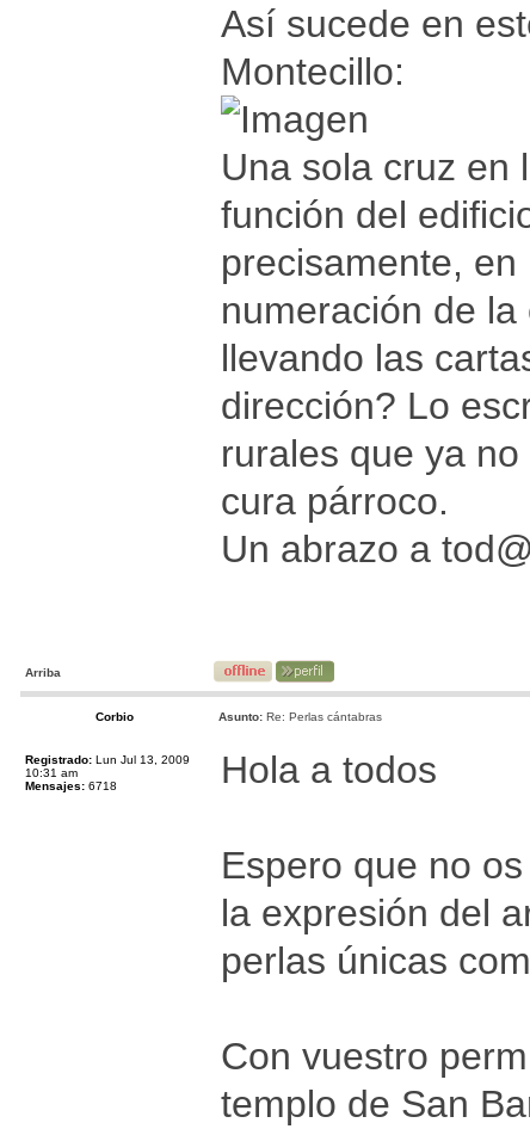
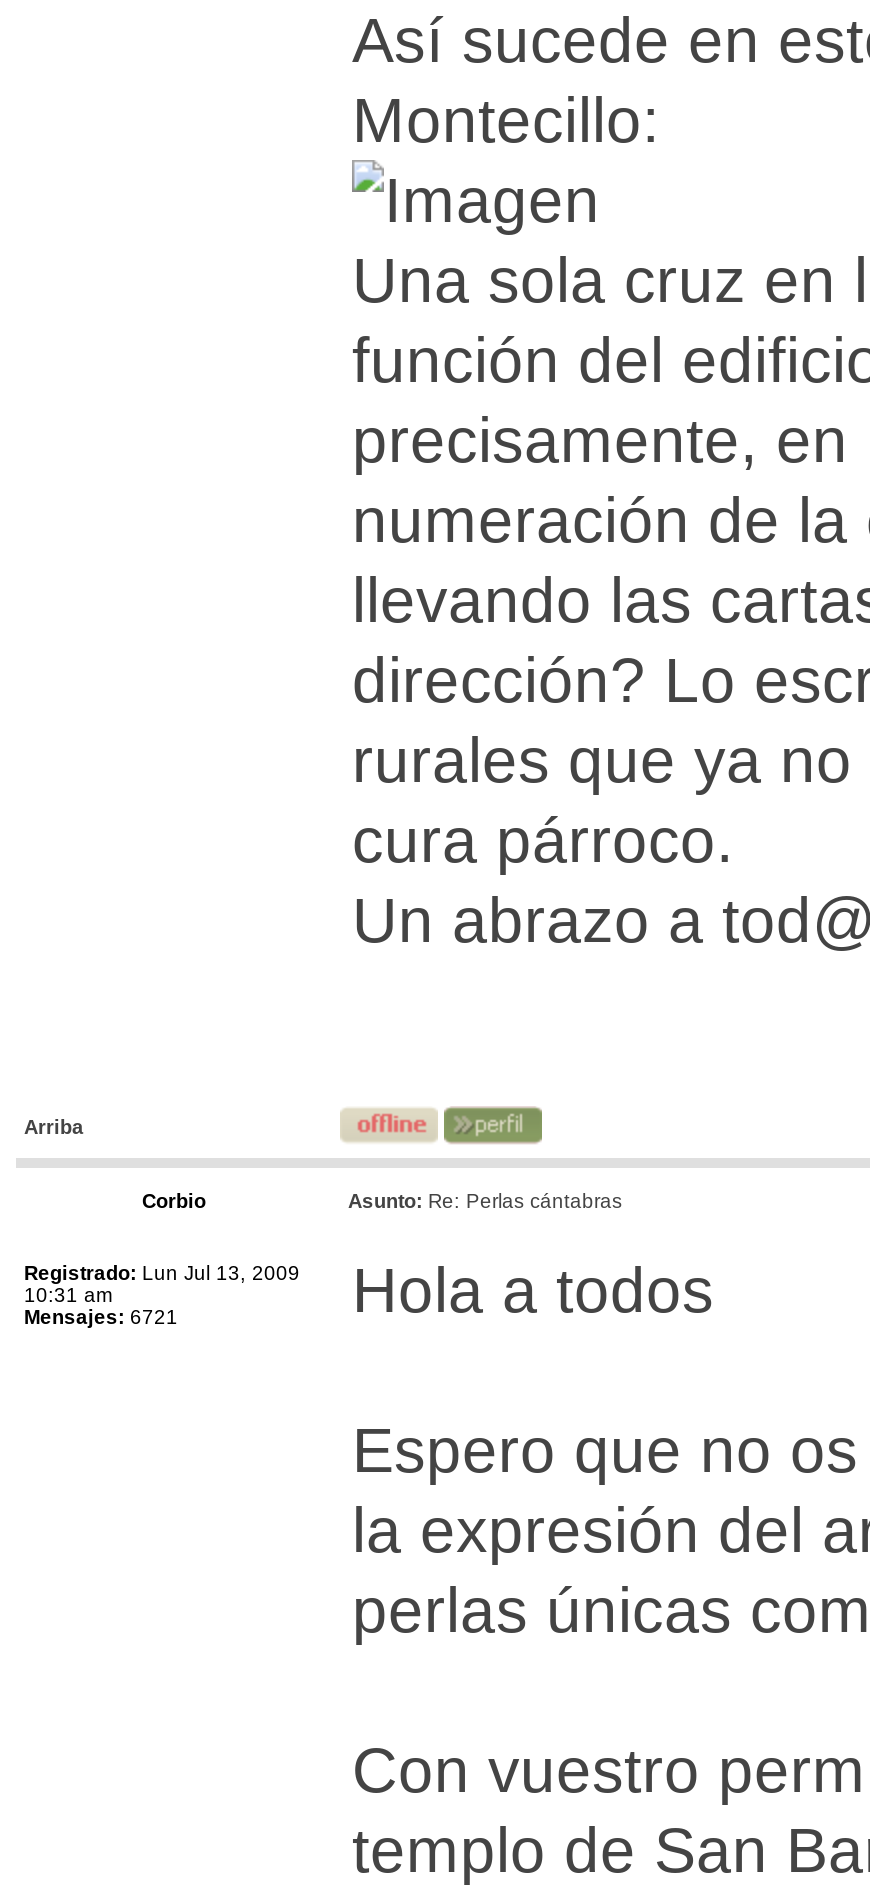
- Mensajes: 6718
+ Mensajes: 6721
